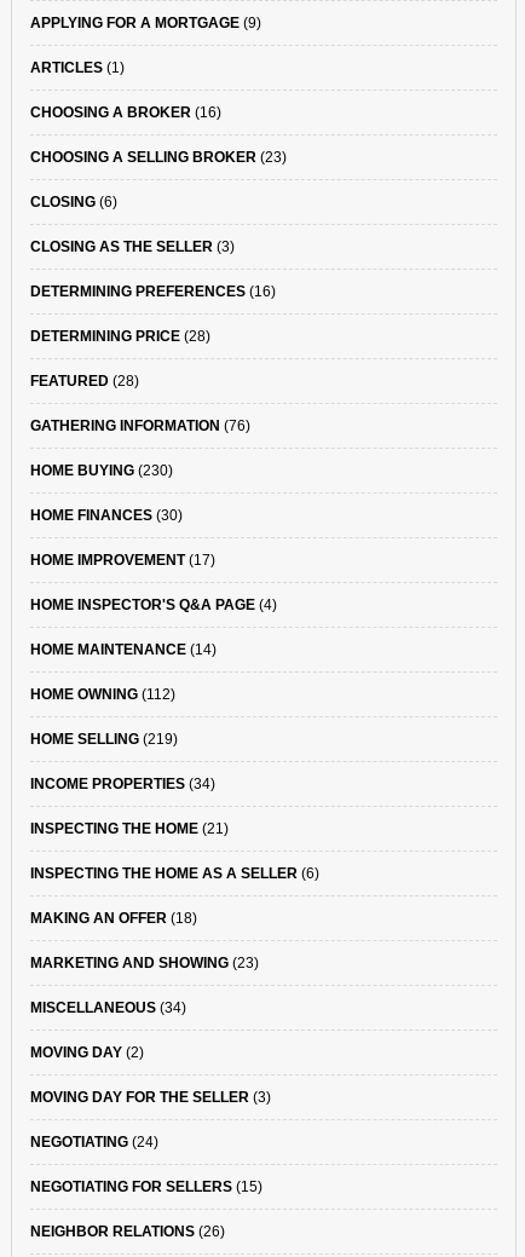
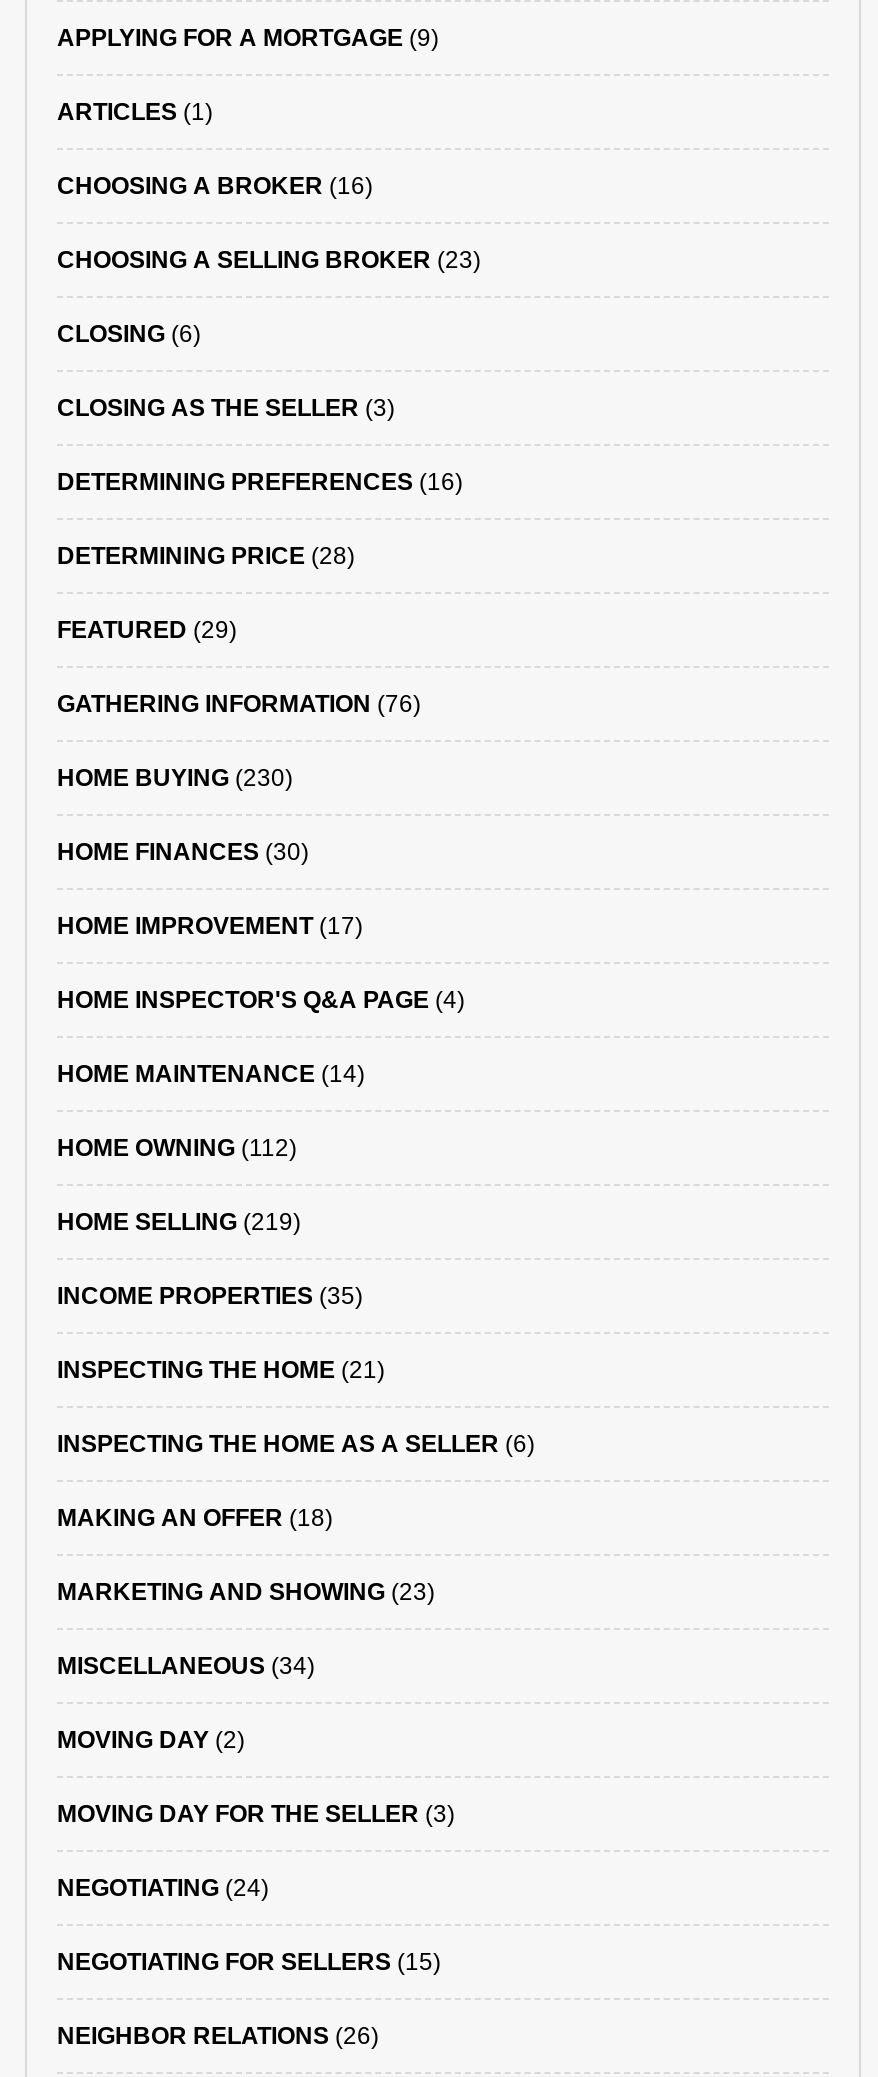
- FEATURED (28)
+ FEATURED (29)

- INCOME PROPERTIES (34)
+ INCOME PROPERTIES (35)
